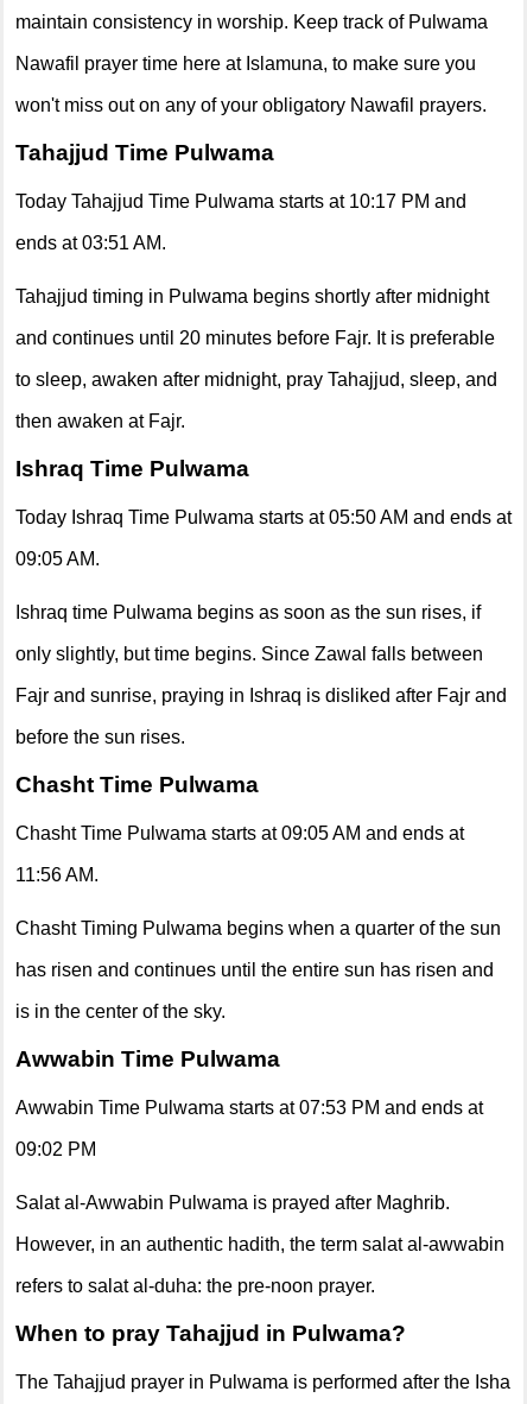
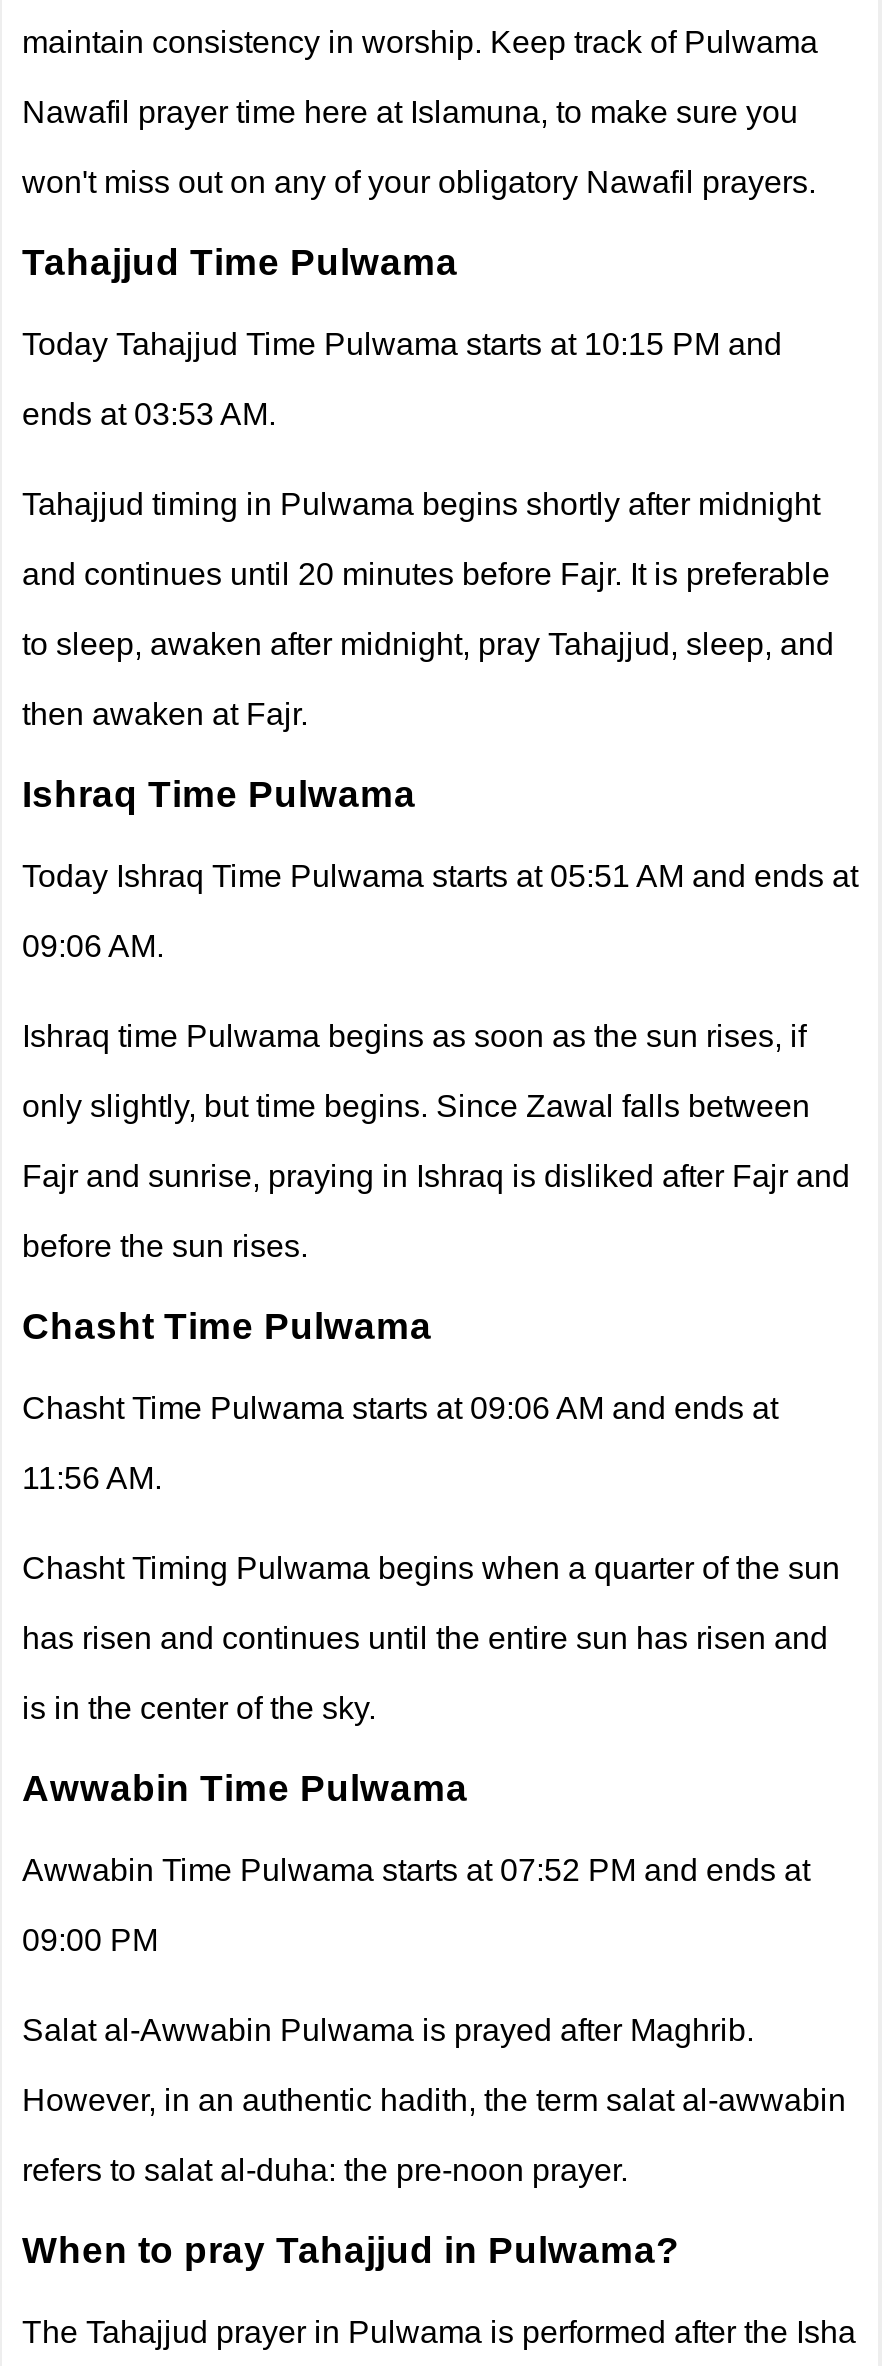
- Today Tahajjud Time Pulwama starts at 10:17 PM and
+ Today Tahajjud Time Pulwama starts at 10:15 PM and

- ends at 03:51 AM.
+ ends at 03:53 AM.

- Today Ishraq Time Pulwama starts at 05:50 AM and ends at
+ Today Ishraq Time Pulwama starts at 05:51 AM and ends at

- 09:05 AM.
+ 09:06 AM.

- Chasht Time Pulwama starts at 09:05 AM and ends at
+ Chasht Time Pulwama starts at 09:06 AM and ends at

- Awwabin Time Pulwama starts at 07:53 PM and ends at
+ Awwabin Time Pulwama starts at 07:52 PM and ends at

- 09:02 PM
+ 09:00 PM
